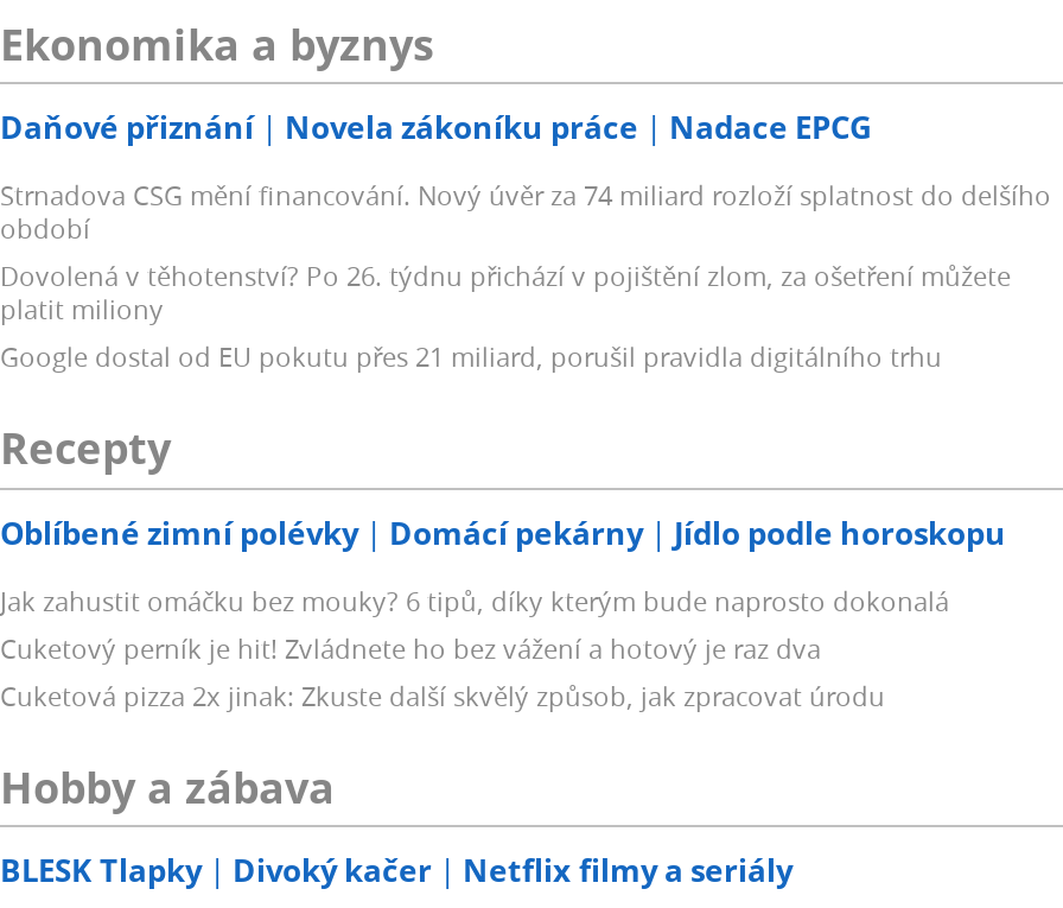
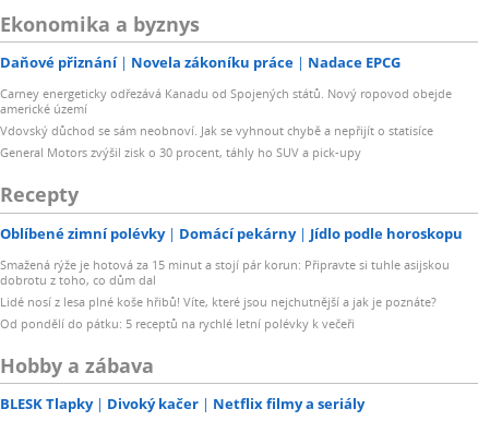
- Strnadova CSG mění financování. Nový úvěr za 74 miliard rozloží splatnost do delšího
- období
- Dovolená v těhotenství? Po 26. týdnu přichází v pojištění zlom, za ošetření můžete
- platit miliony
- Google dostal od EU pokutu přes 21 miliard, porušil pravidla digitálního trhu
+ Carney energeticky odřezává Kanadu od Spojených států. Nový ropovod obejde
+ americké území
+ Vdovský důchod se sám neobnoví. Jak se vyhnout chybě a nepřijít o statisíce
+ General Motors zvýšil zisk o 30 procent, táhly ho SUV a pick-upy

- Jak zahustit omáčku bez mouky? 6 tipů, díky kterým bude naprosto dokonalá
- Cuketový perník je hit! Zvládnete ho bez vážení a hotový je raz dva
- Cuketová pizza 2x jinak: Zkuste další skvělý způsob, jak zpracovat úrodu
+ Smažená rýže je hotová za 15 minut a stojí pár korun: Připravte si tuhle asijskou
+ dobrotu z toho, co dům dal
+ Lidé nosí z lesa plné koše hřibů! Víte, které jsou nejchutnější a jak je poznáte?
+ Od pondělí do pátku: 5 receptů na rychlé letní polévky k večeři
